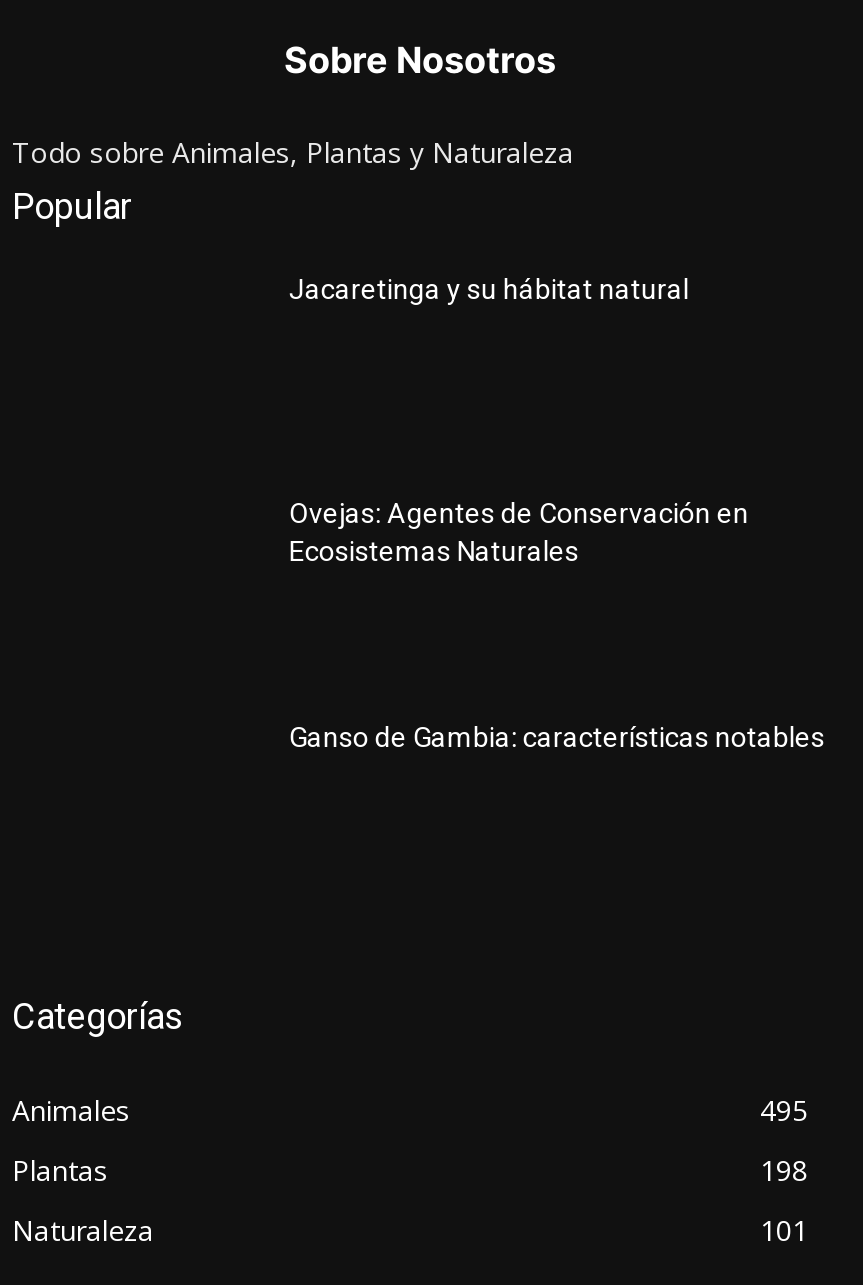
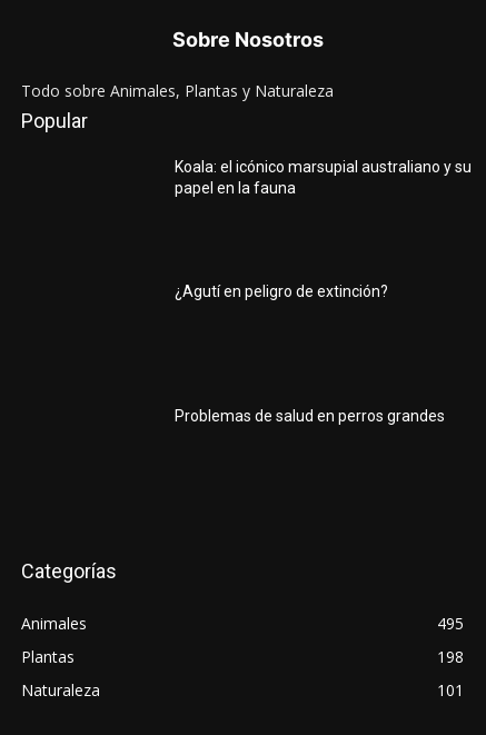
- Jacaretinga y su hábitat natural
+ Koala: el icónico marsupial australiano y su
+ papel en la fauna

- Ovejas: Agentes de Conservación en
- Ecosistemas Naturales
+ ¿Agutí en peligro de extinción?

- Ganso de Gambia: características notables
+ Problemas de salud en perros grandes
